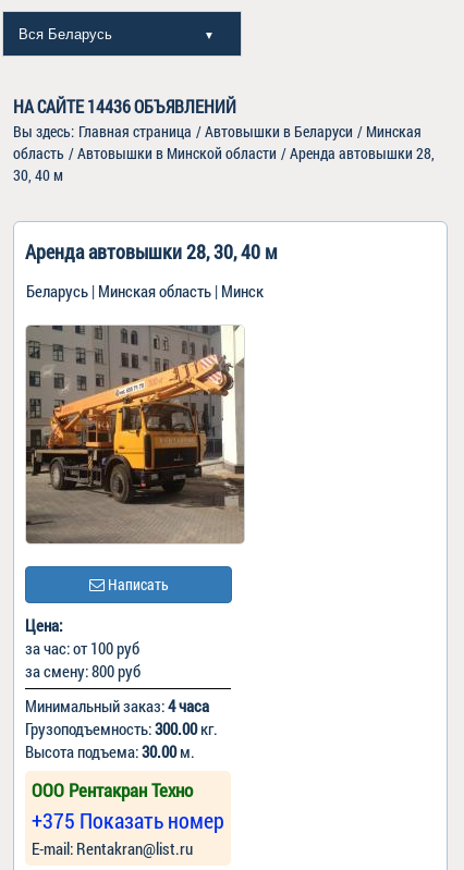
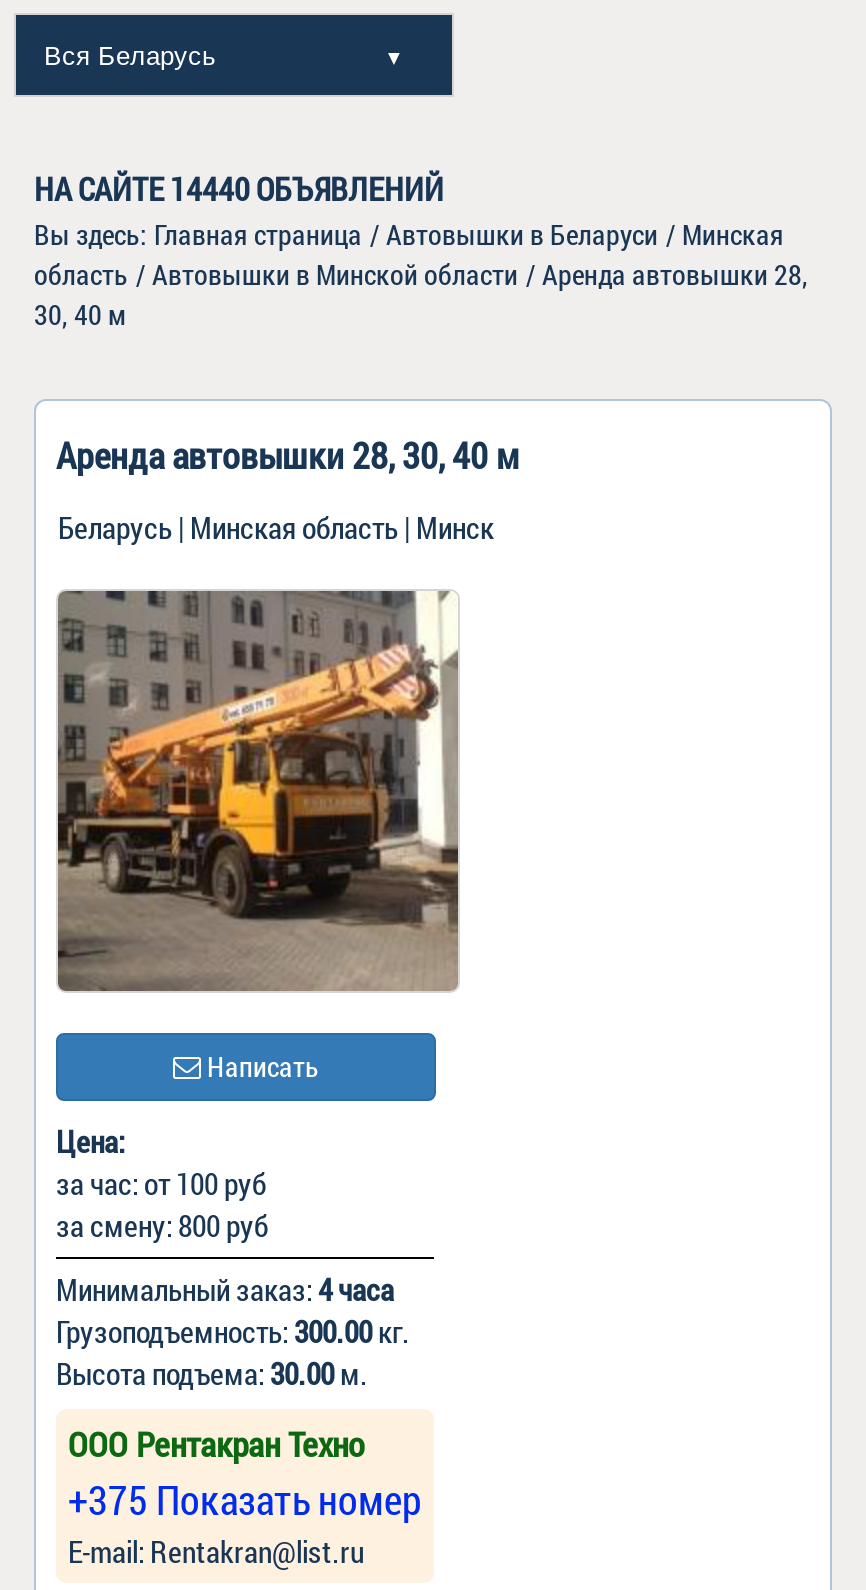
- НА САЙТЕ14436ОБЪЯВЛЕНИЙ
+ НА САЙТЕ14440ОБЪЯВЛЕНИЙ
